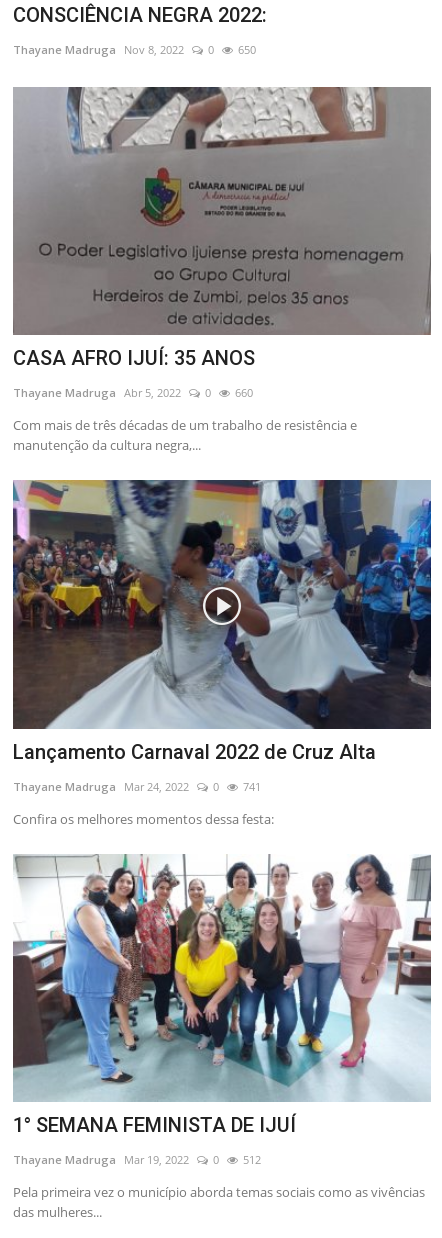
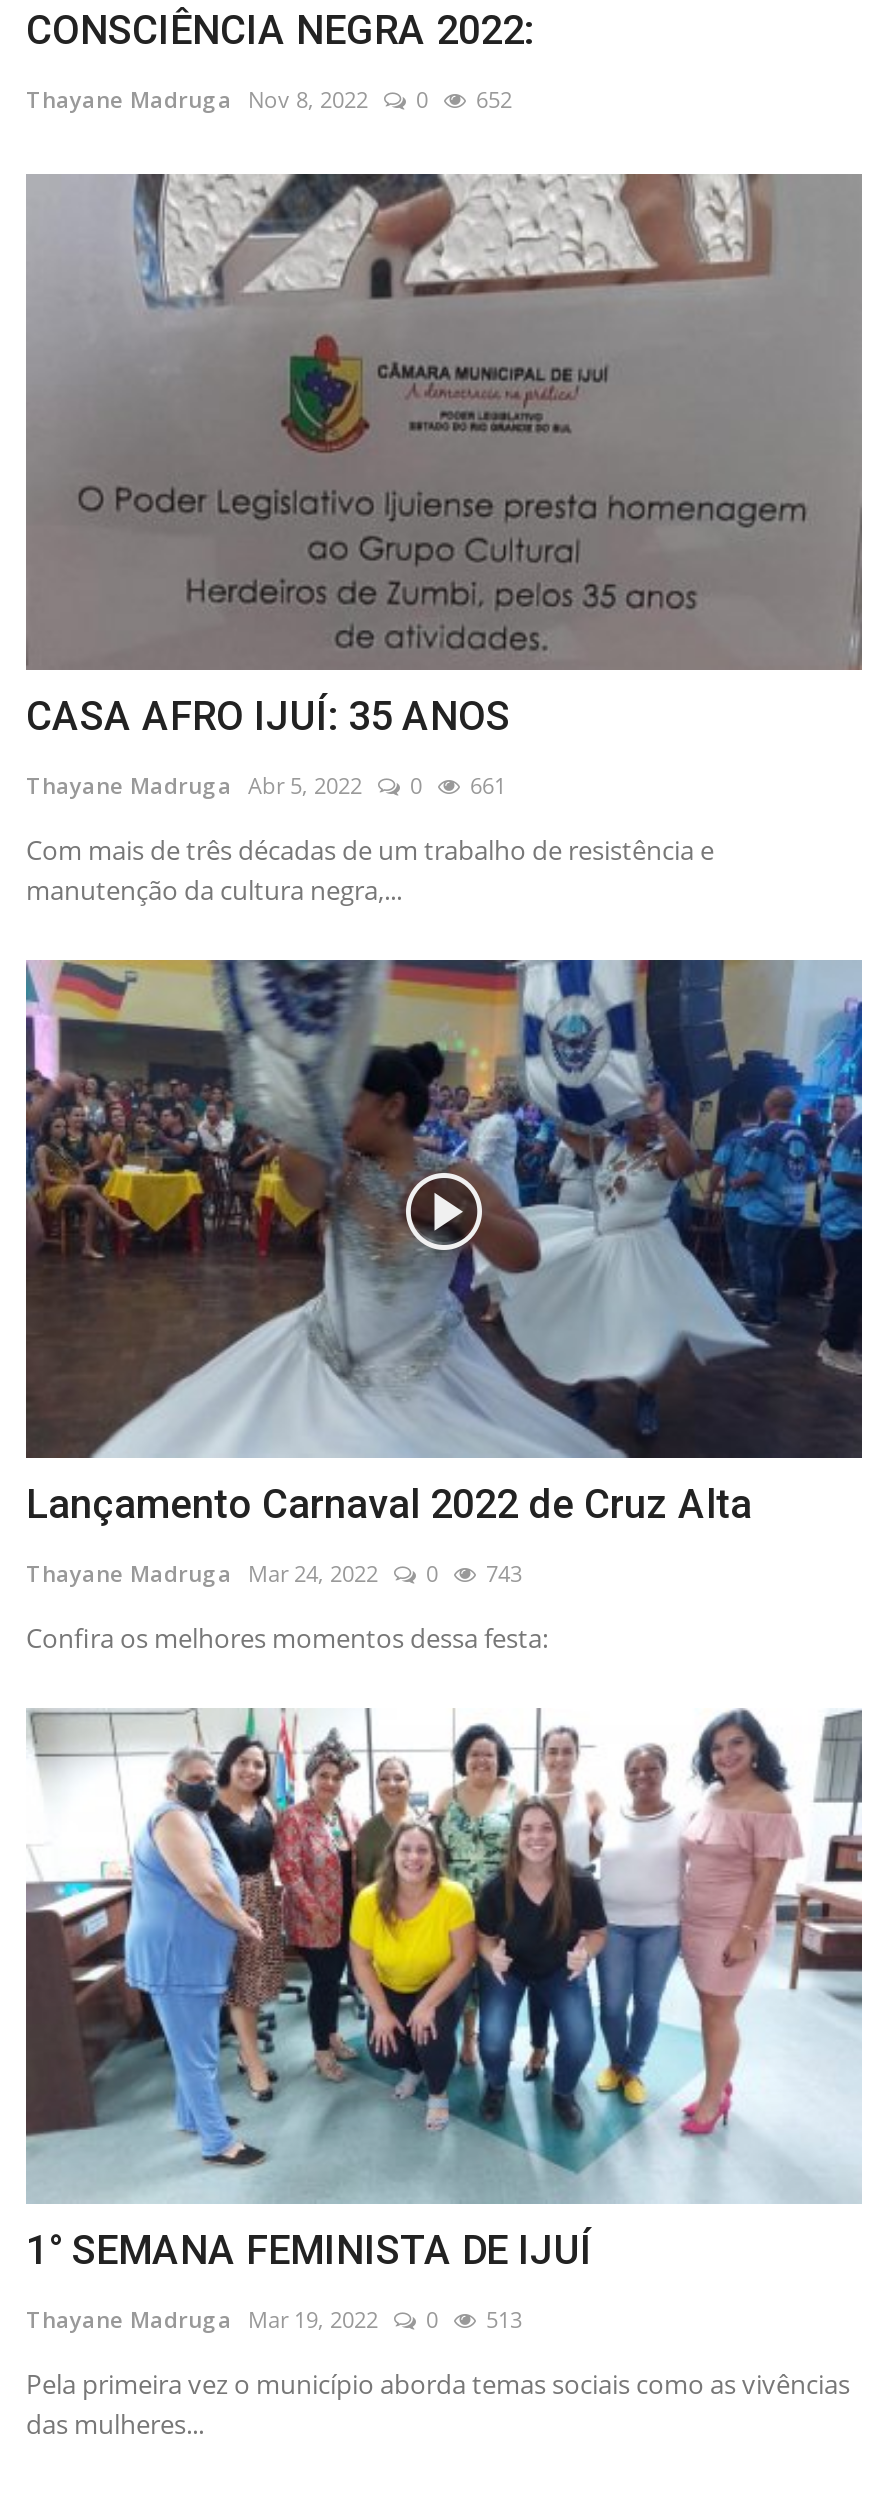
- Thayane Madruga Nov 8, 2022 0 650
+ Thayane Madruga Nov 8, 2022 0 652

- Thayane Madruga Abr 5, 2022 0 660
+ Thayane Madruga Abr 5, 2022 0 661

- Thayane Madruga Mar 24, 2022 0 741
+ Thayane Madruga Mar 24, 2022 0 743

- Thayane Madruga Mar 19, 2022 0 512
+ Thayane Madruga Mar 19, 2022 0 513
